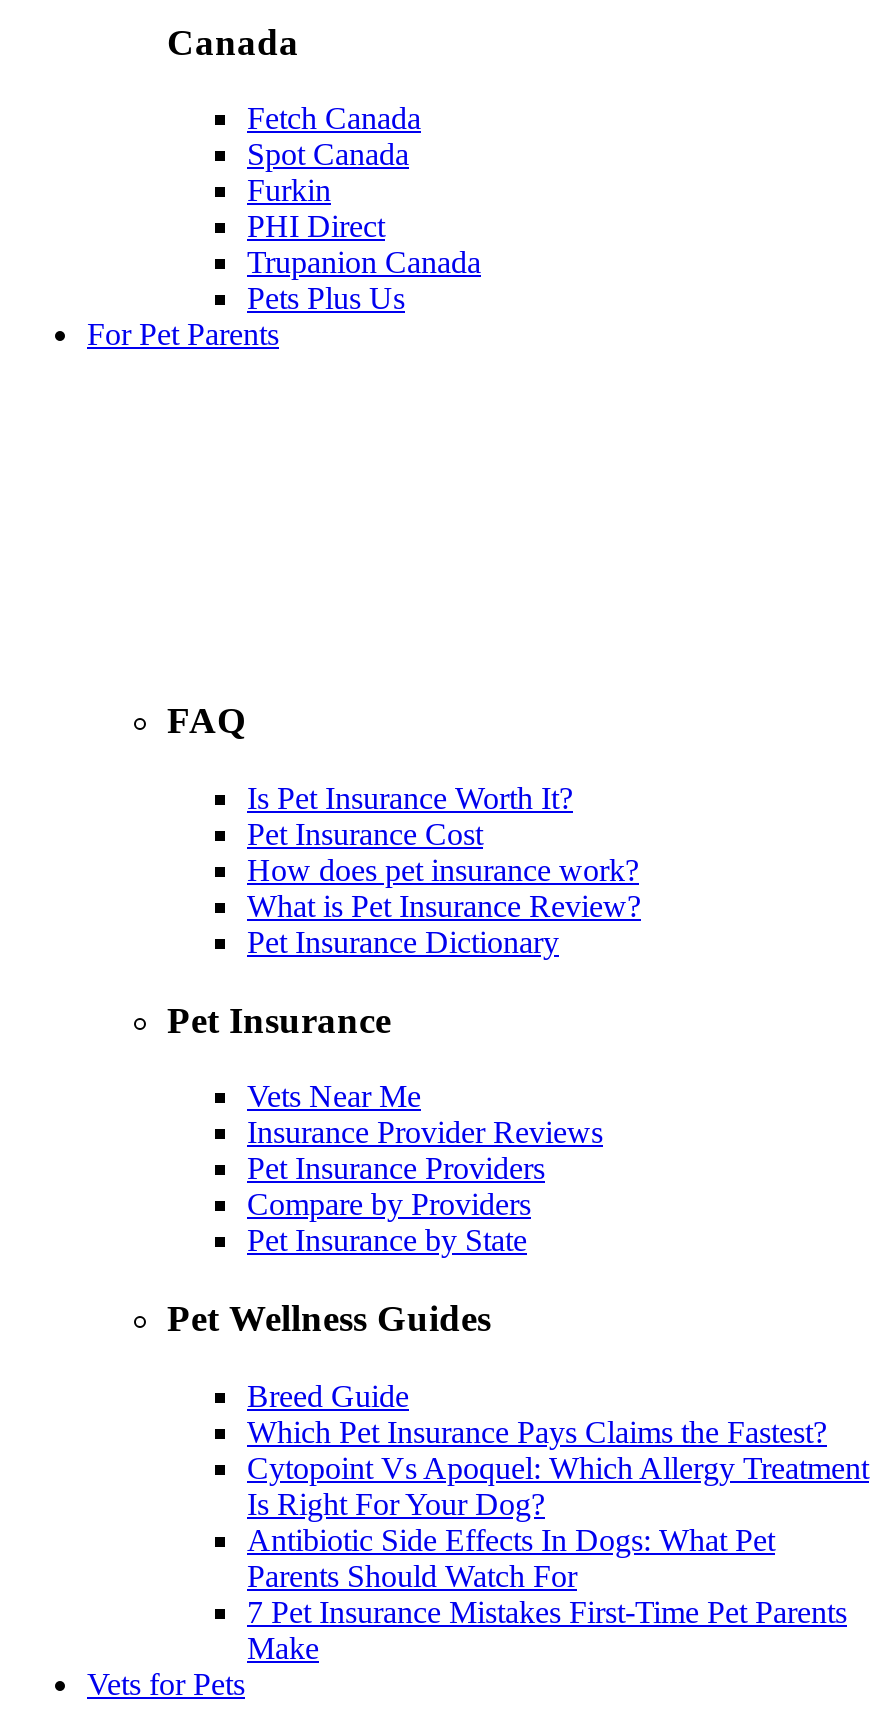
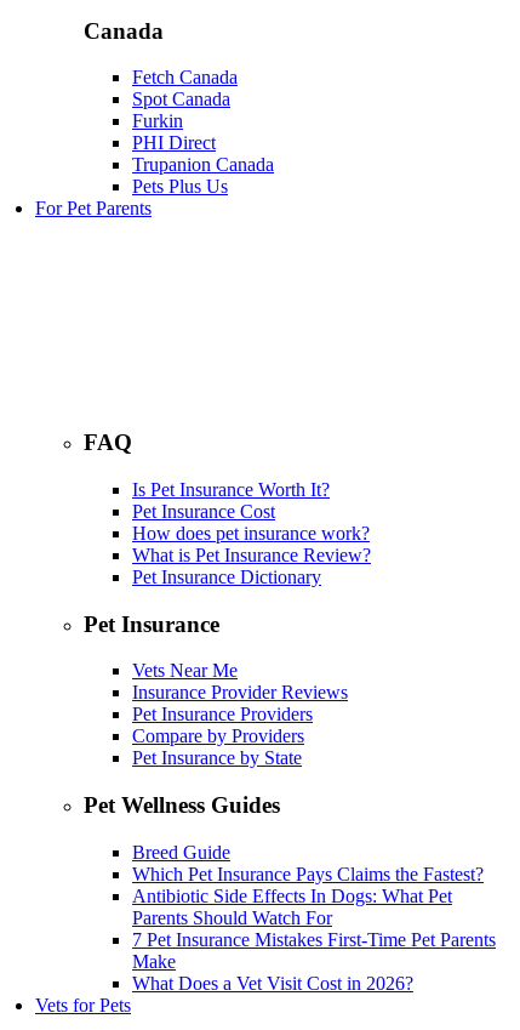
- Cytopoint Vs Apoquel: Which Allergy Treatment
- Is Right For Your Dog?

moved up: Antibiotic Side Effects In Dogs: What Pet | Parents Should Watch For | 7 Pet Insurance Mistakes First-Time Pet Parents | Make

+ What Does a Vet Visit Cost in 2026?
